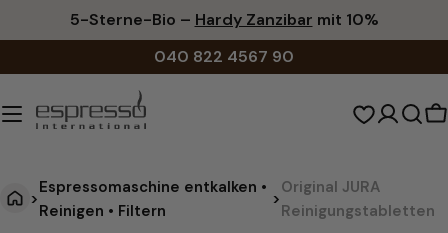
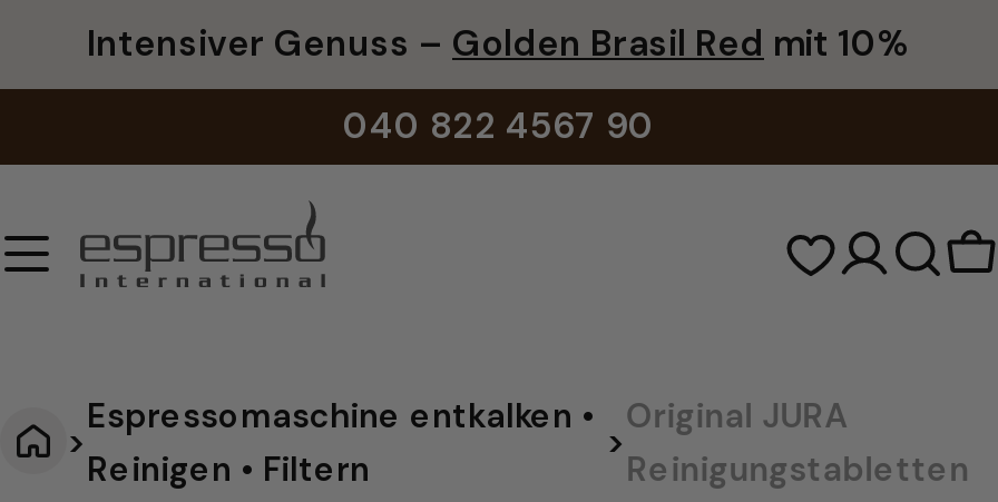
- 5-Sterne-Bio – Hardy Zanzibar mit 10%
+ Intensiver Genuss – Golden Brasil Red mit 10%
